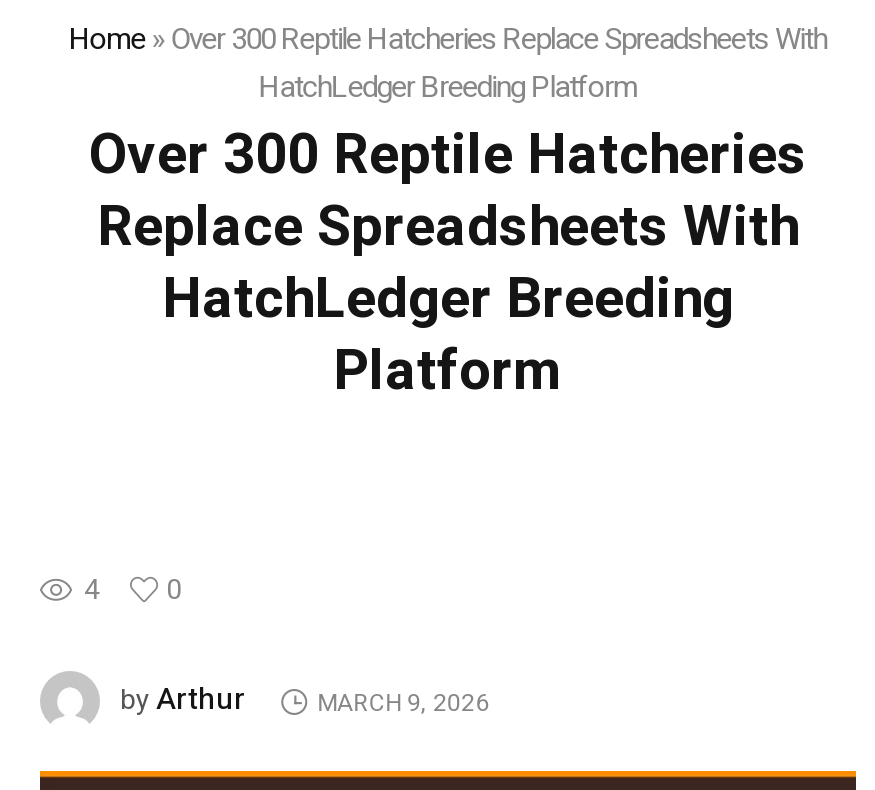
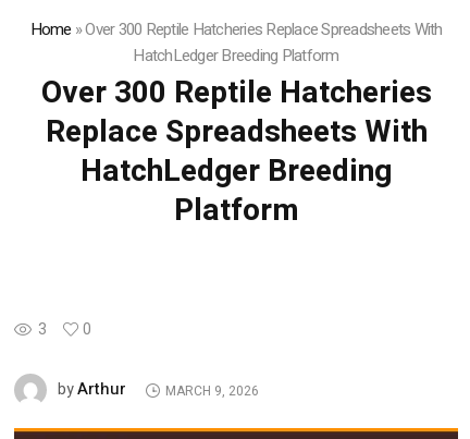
- 4 0
+ 3 0
